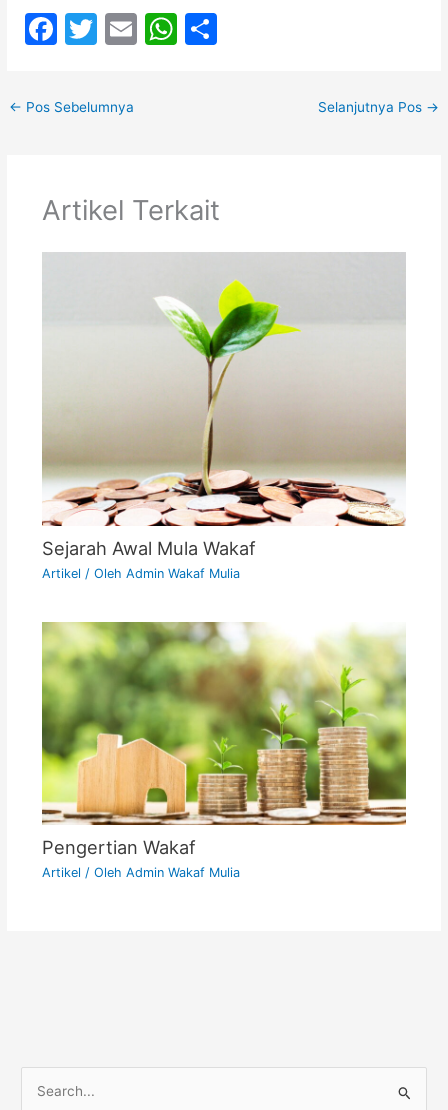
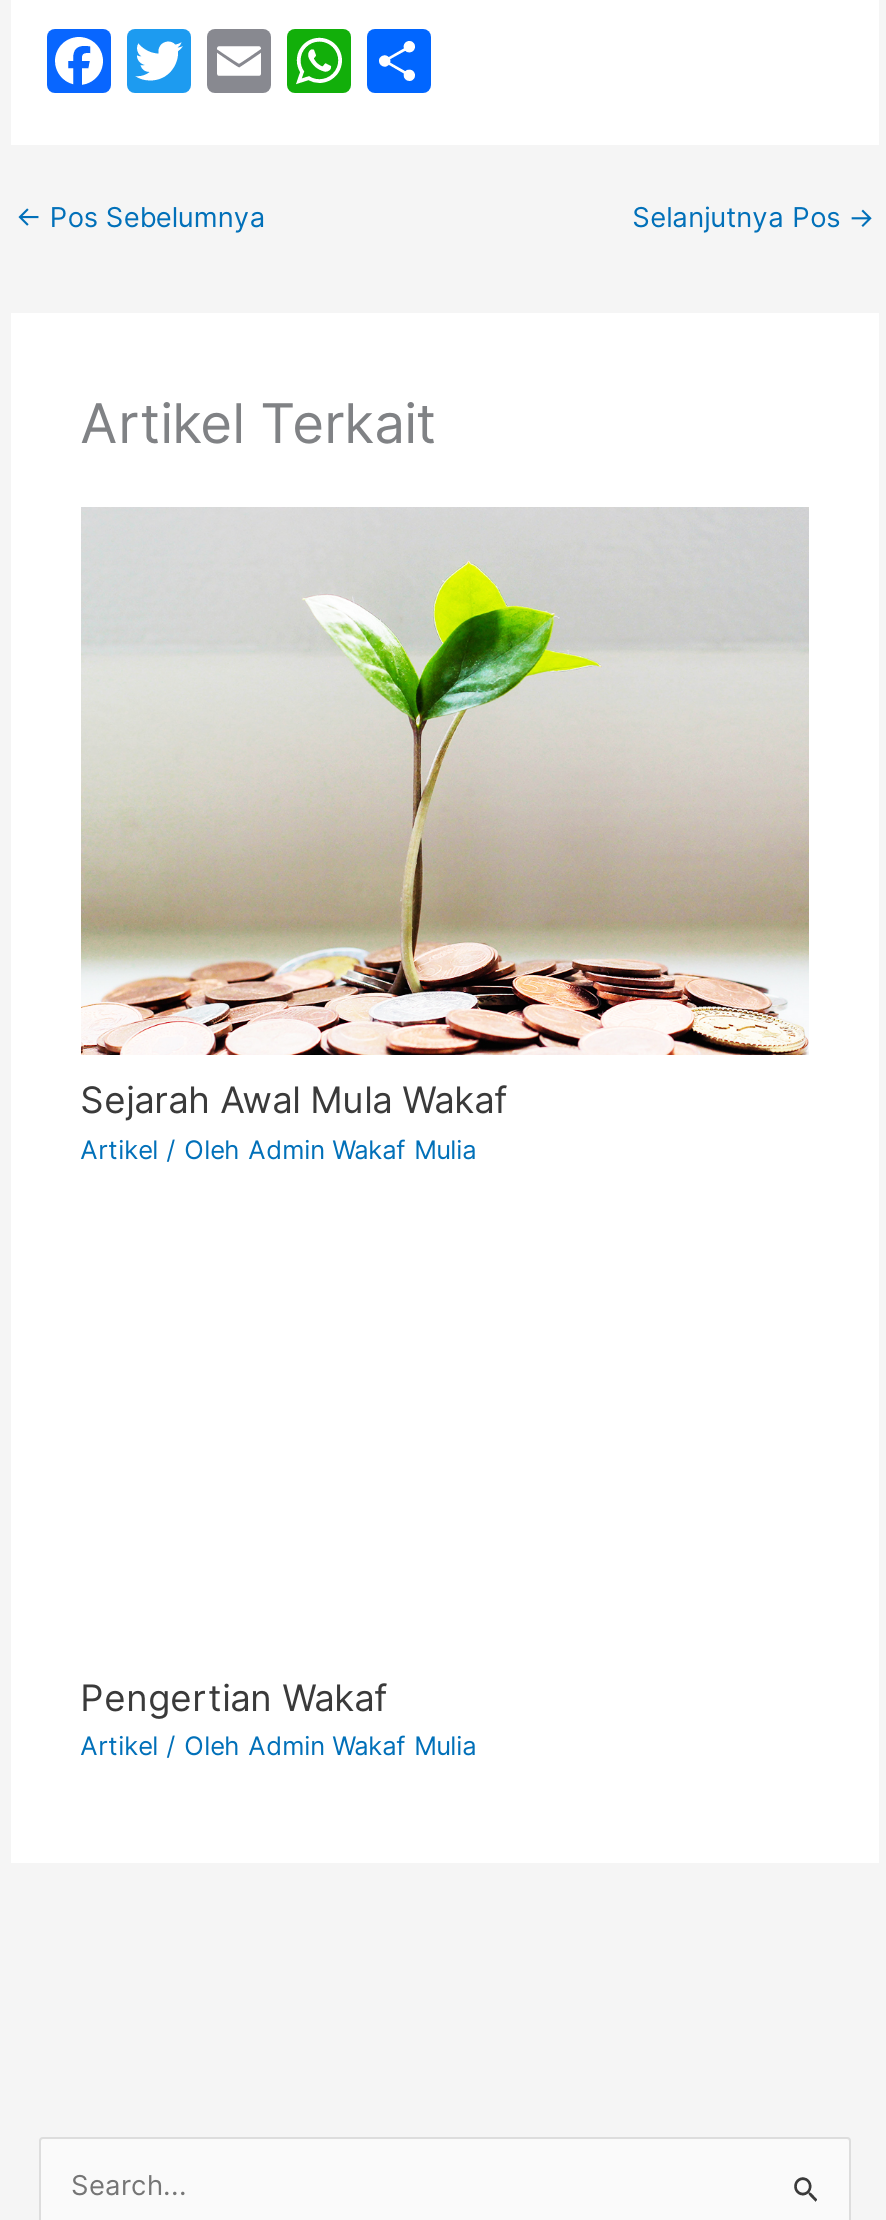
- [image]
